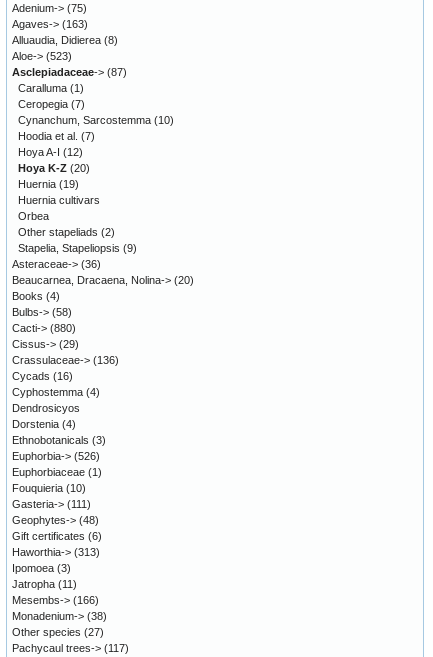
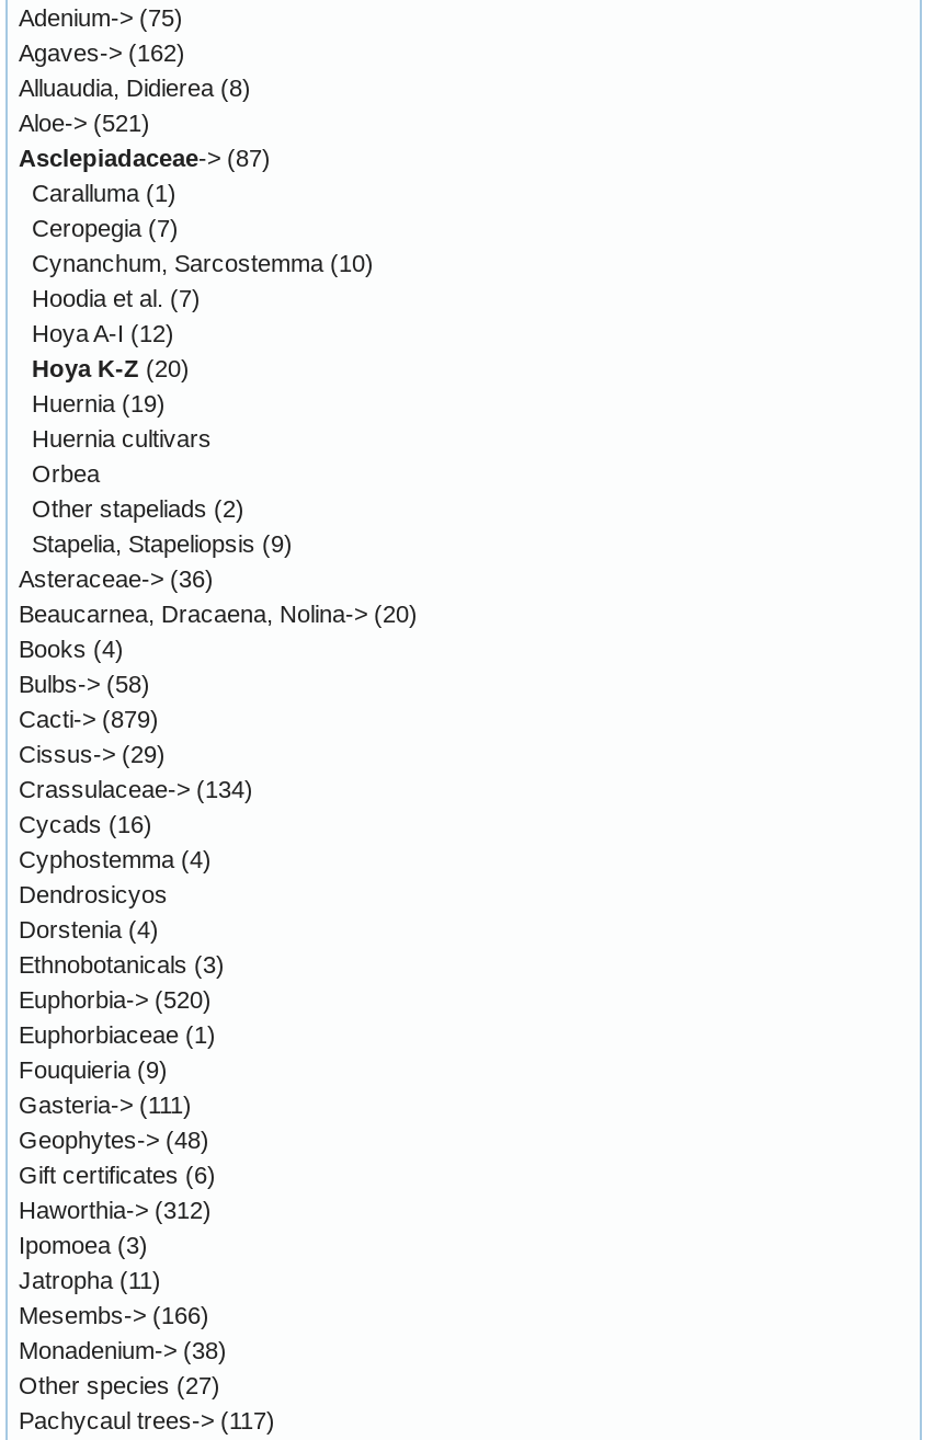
- Agaves-> (163)
+ Agaves-> (162)

- Aloe-> (523)
+ Aloe-> (521)

- Cacti-> (880)
+ Cacti-> (879)

- Crassulaceae-> (136)
+ Crassulaceae-> (134)

- Euphorbia-> (526)
+ Euphorbia-> (520)

- Fouquieria (10)
+ Fouquieria (9)

- Haworthia-> (313)
+ Haworthia-> (312)
